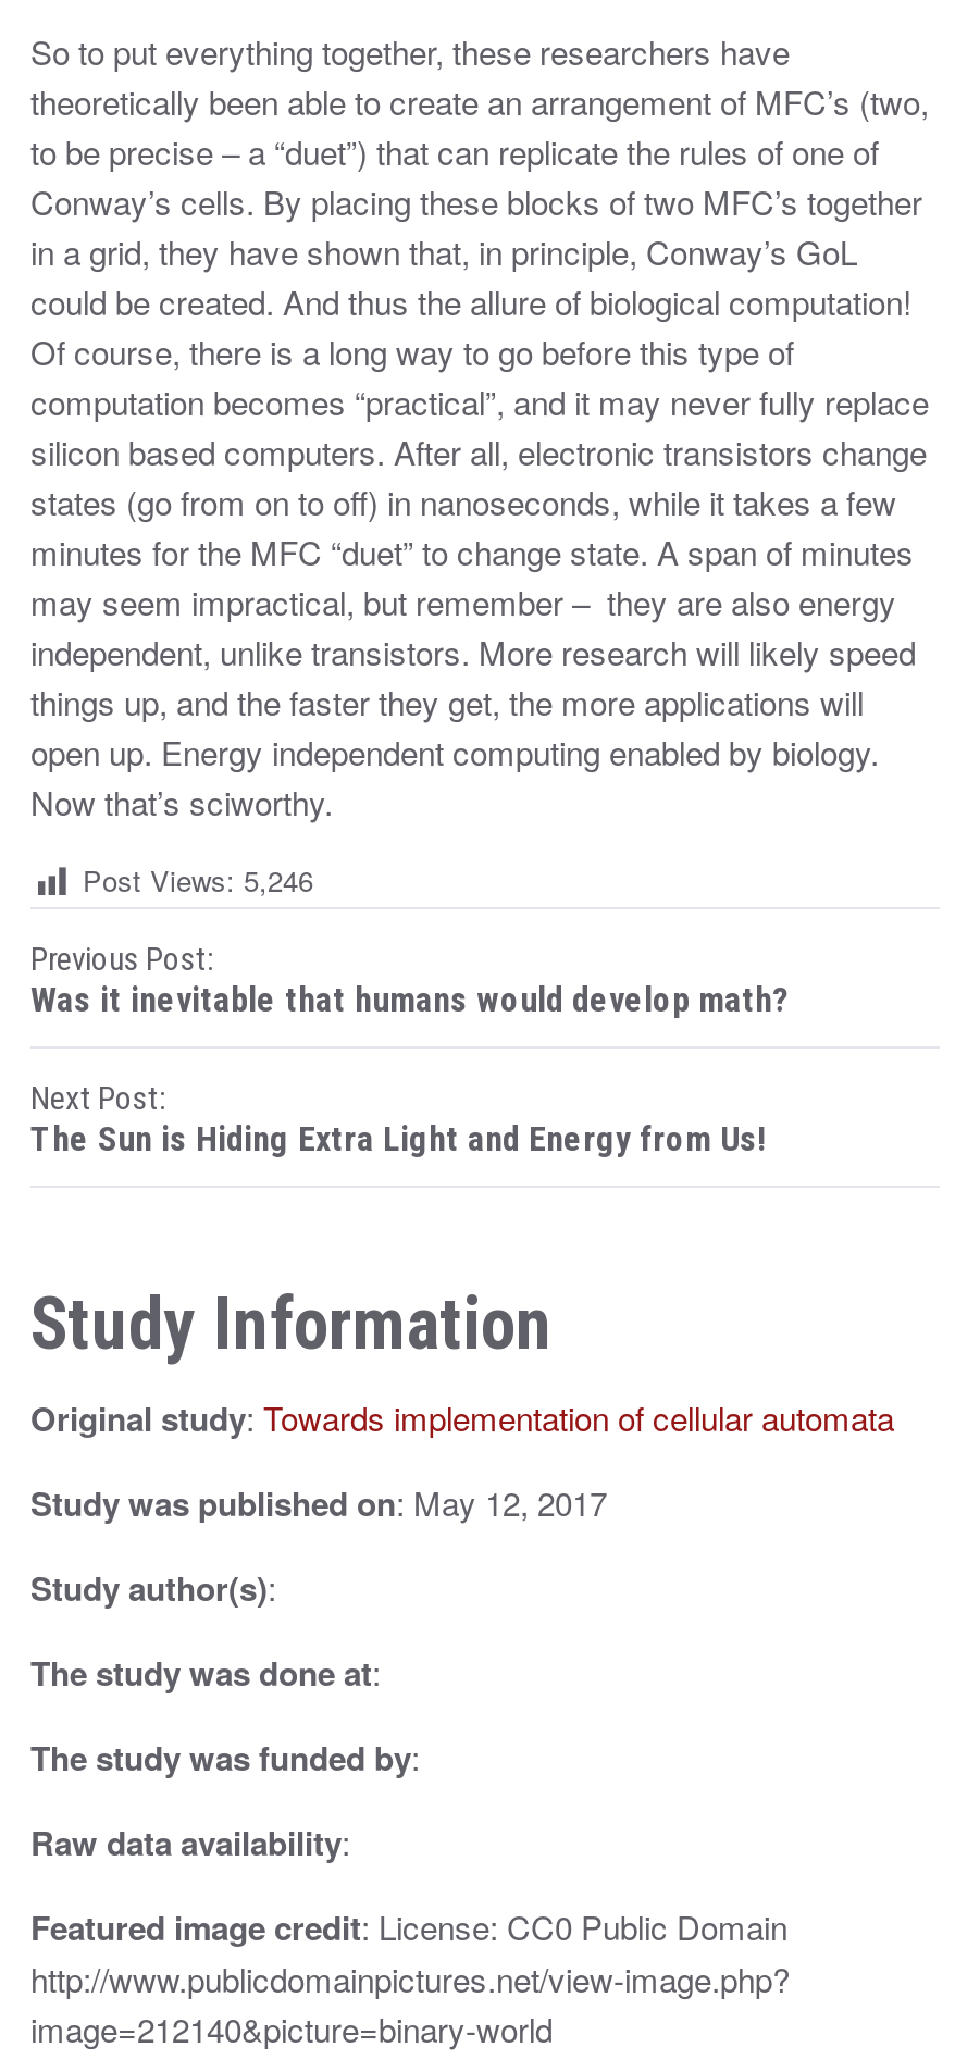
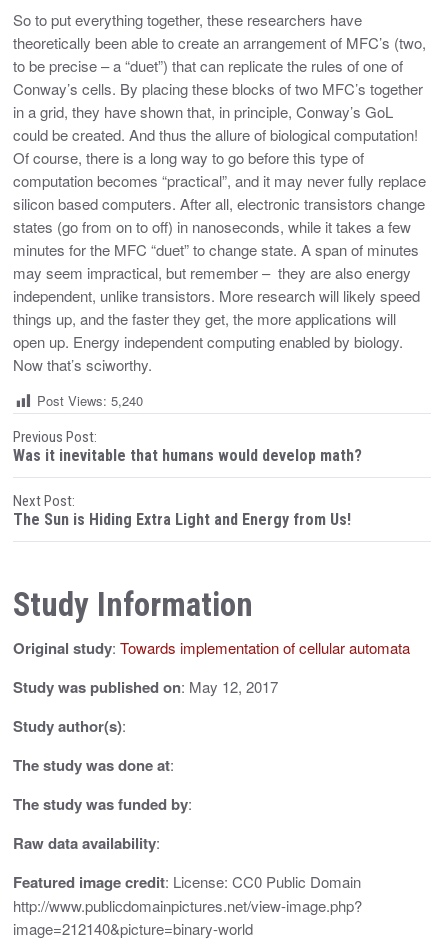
- Post Views: 5,246
+ Post Views: 5,240
